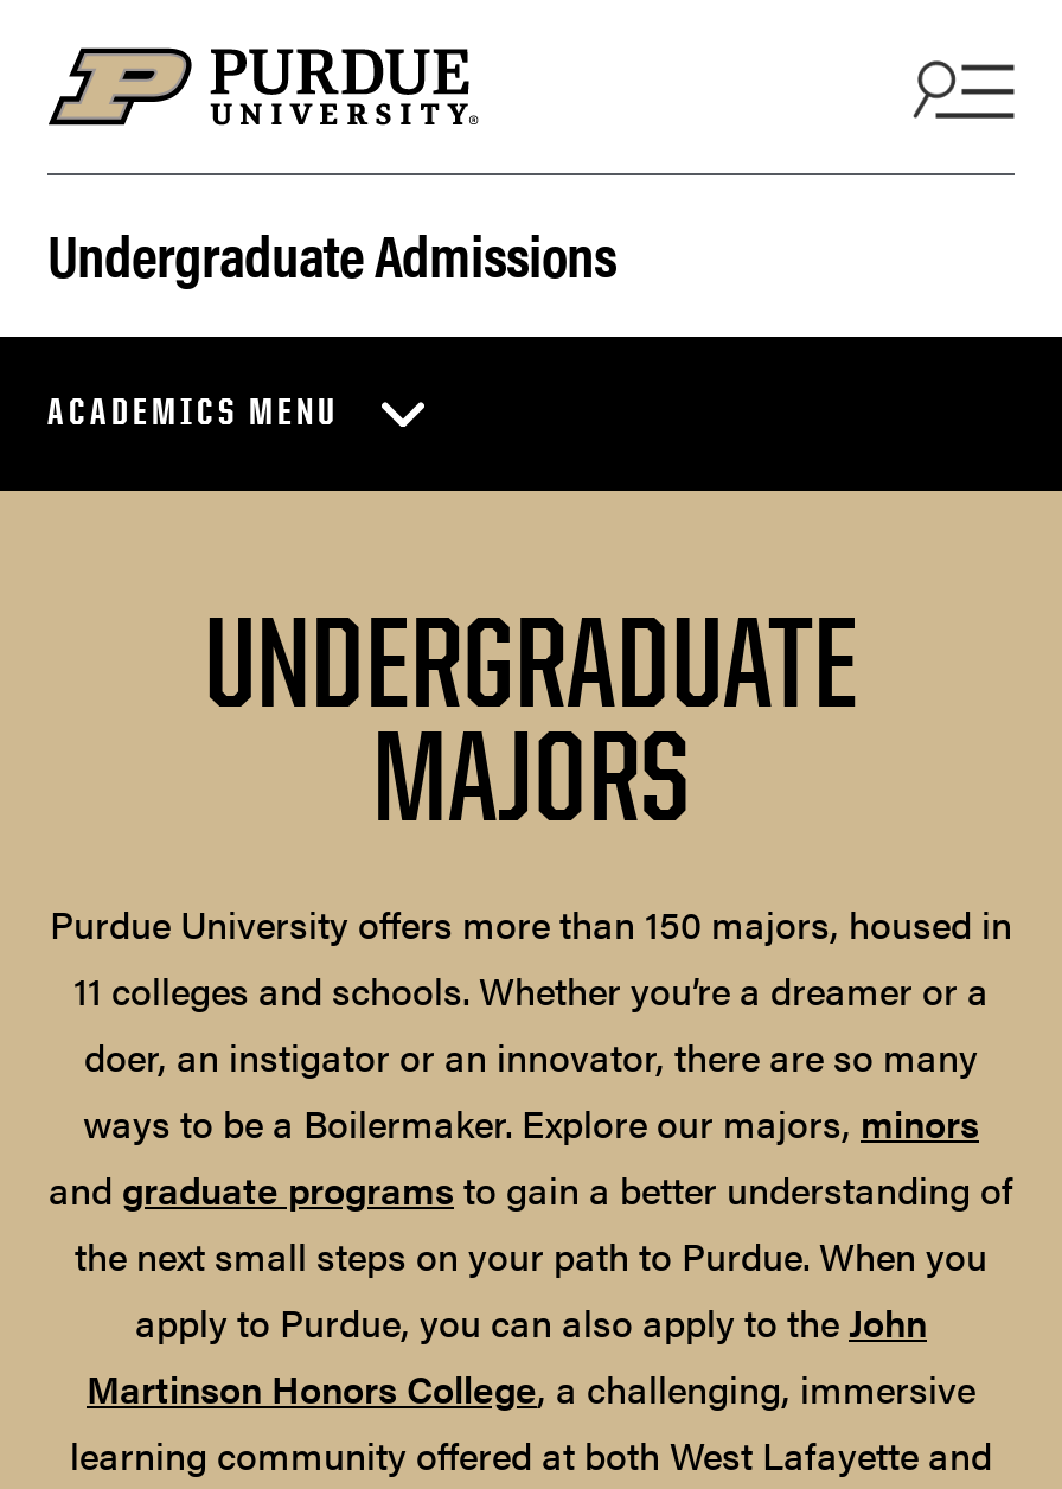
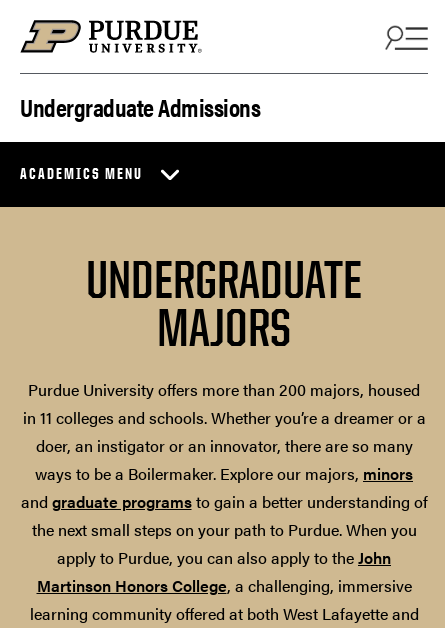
- Purdue University offers more than 150 majors, housed in
- 11 colleges and schools. Whether you’re a dreamer or a
+ Purdue University offers more than 200 majors, housed
+ in 11 colleges and schools. Whether you’re a dreamer or a
